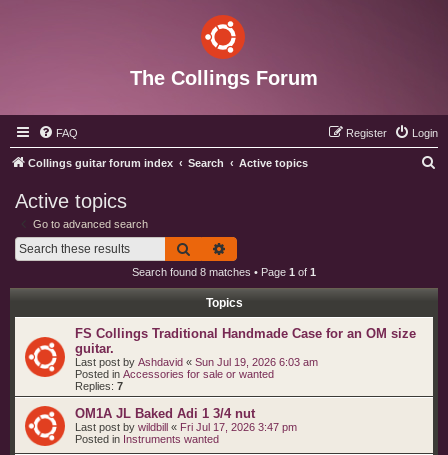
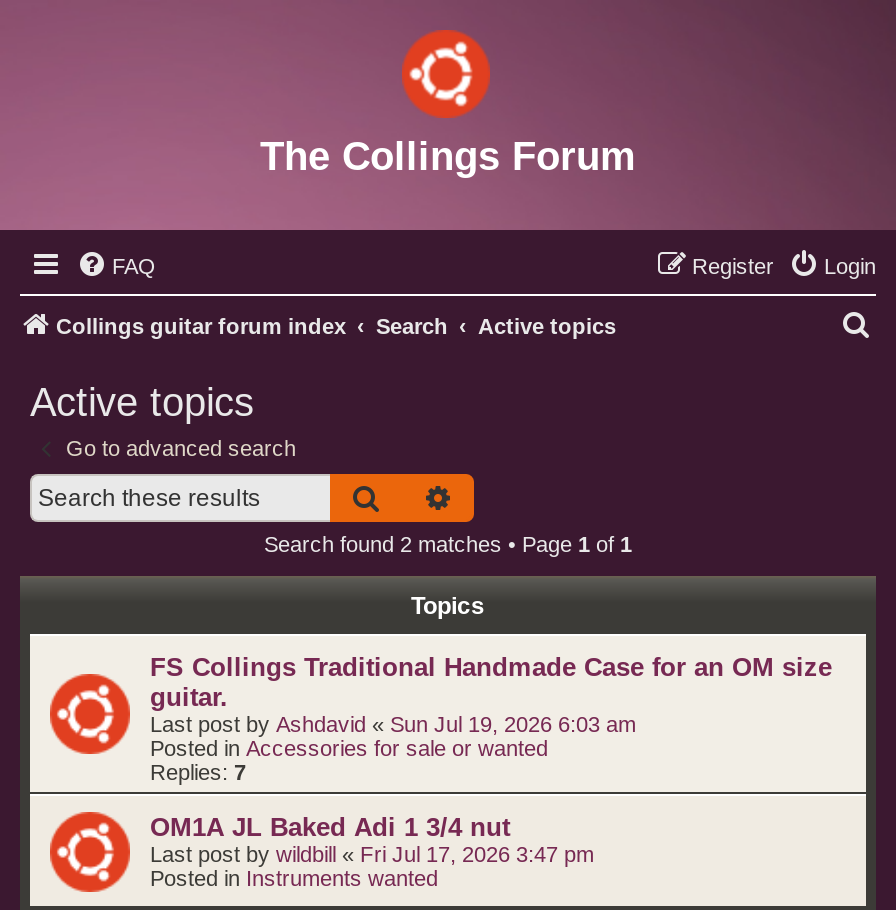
- Search found 8 matches • Page 1 of 1
+ Search found 2 matches • Page 1 of 1
